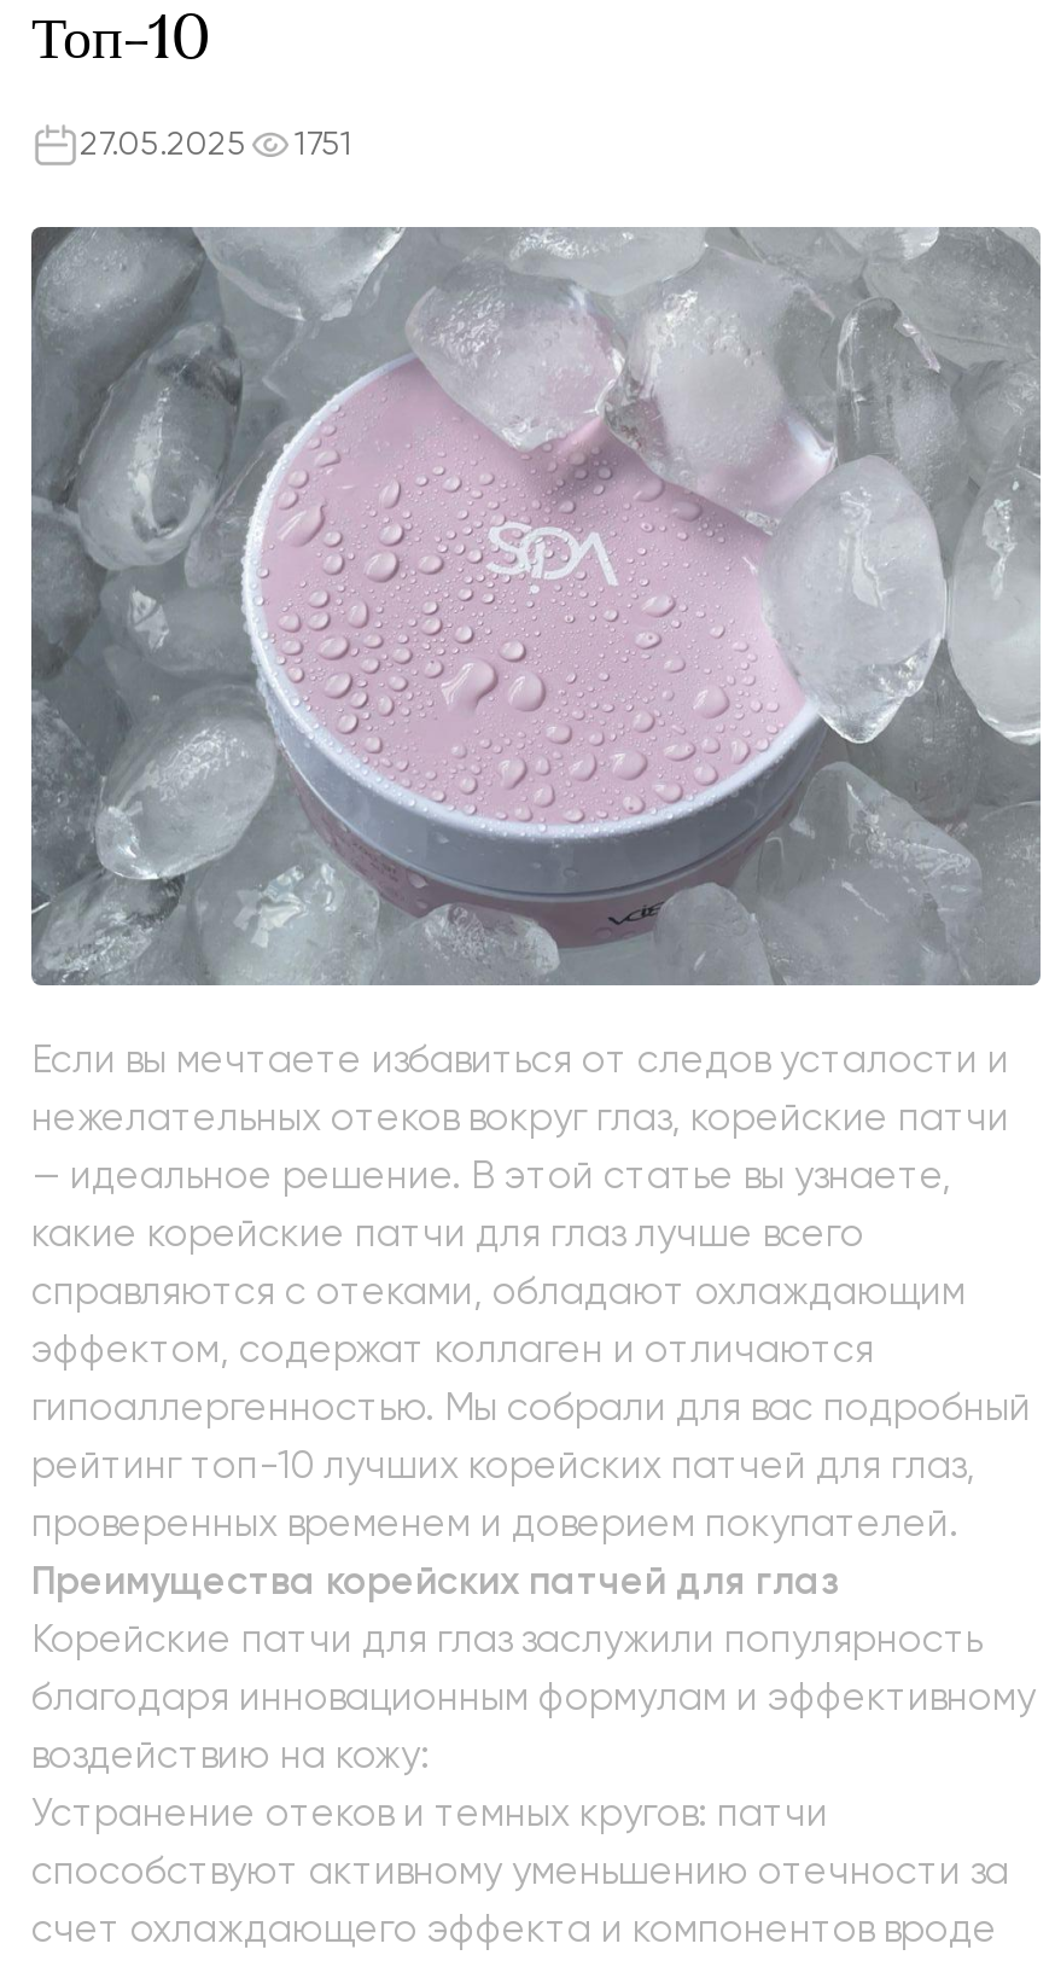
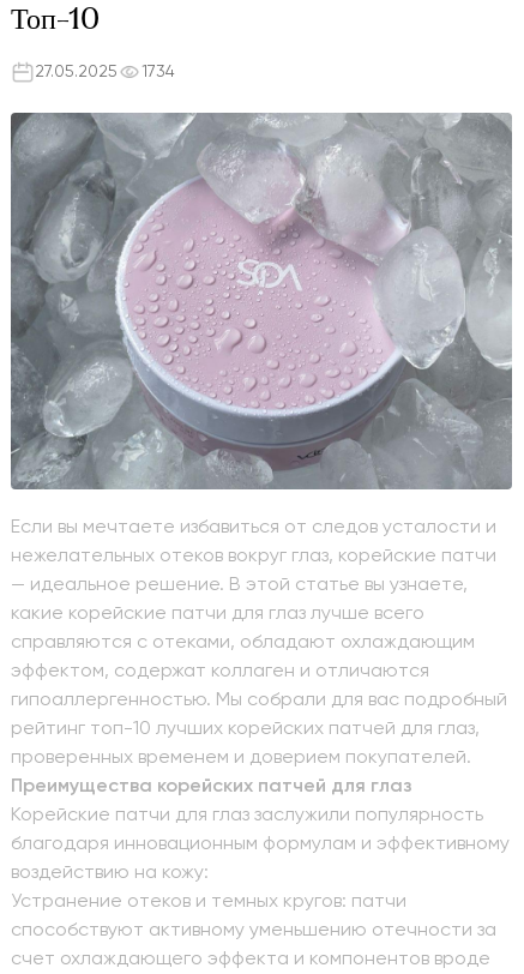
- 27.05.2025 1751
+ 27.05.2025 1734
